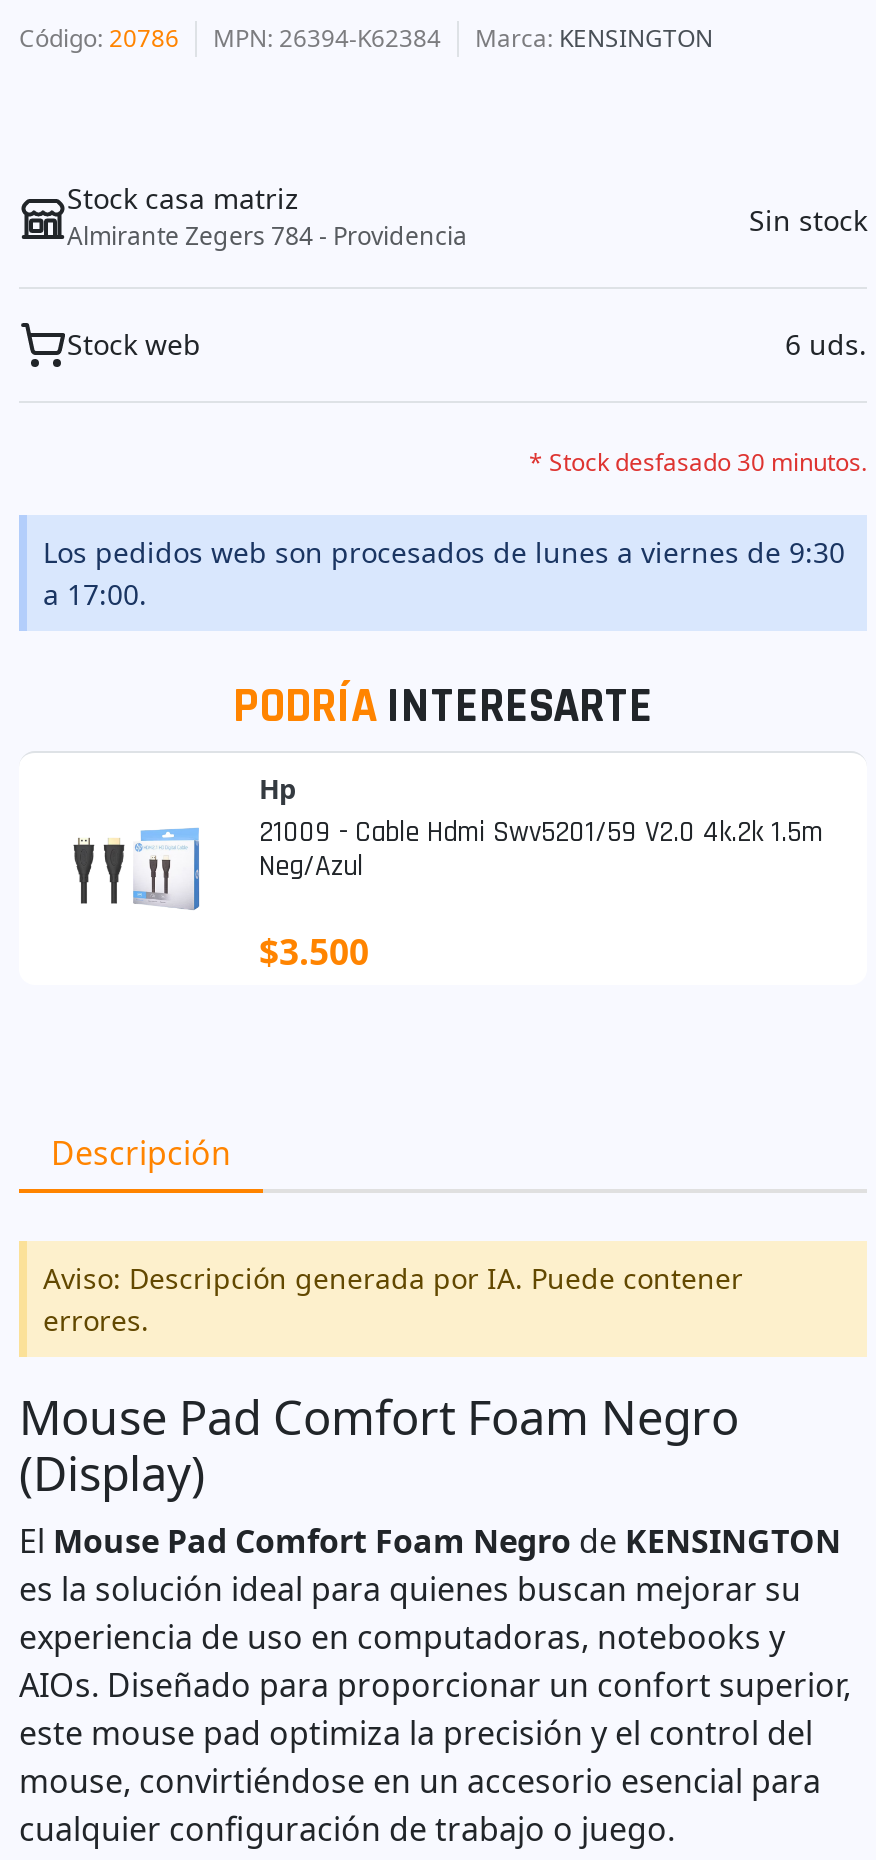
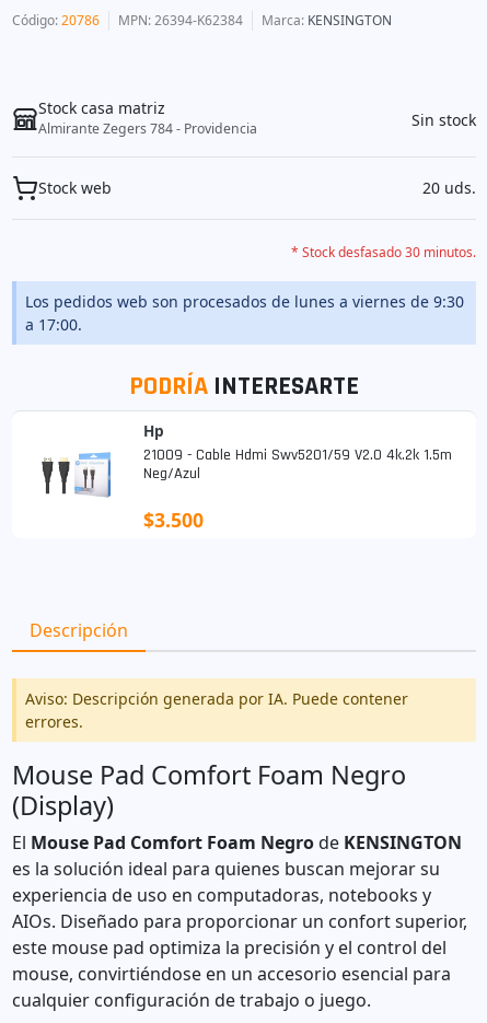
- 6 uds.
+ 20 uds.
